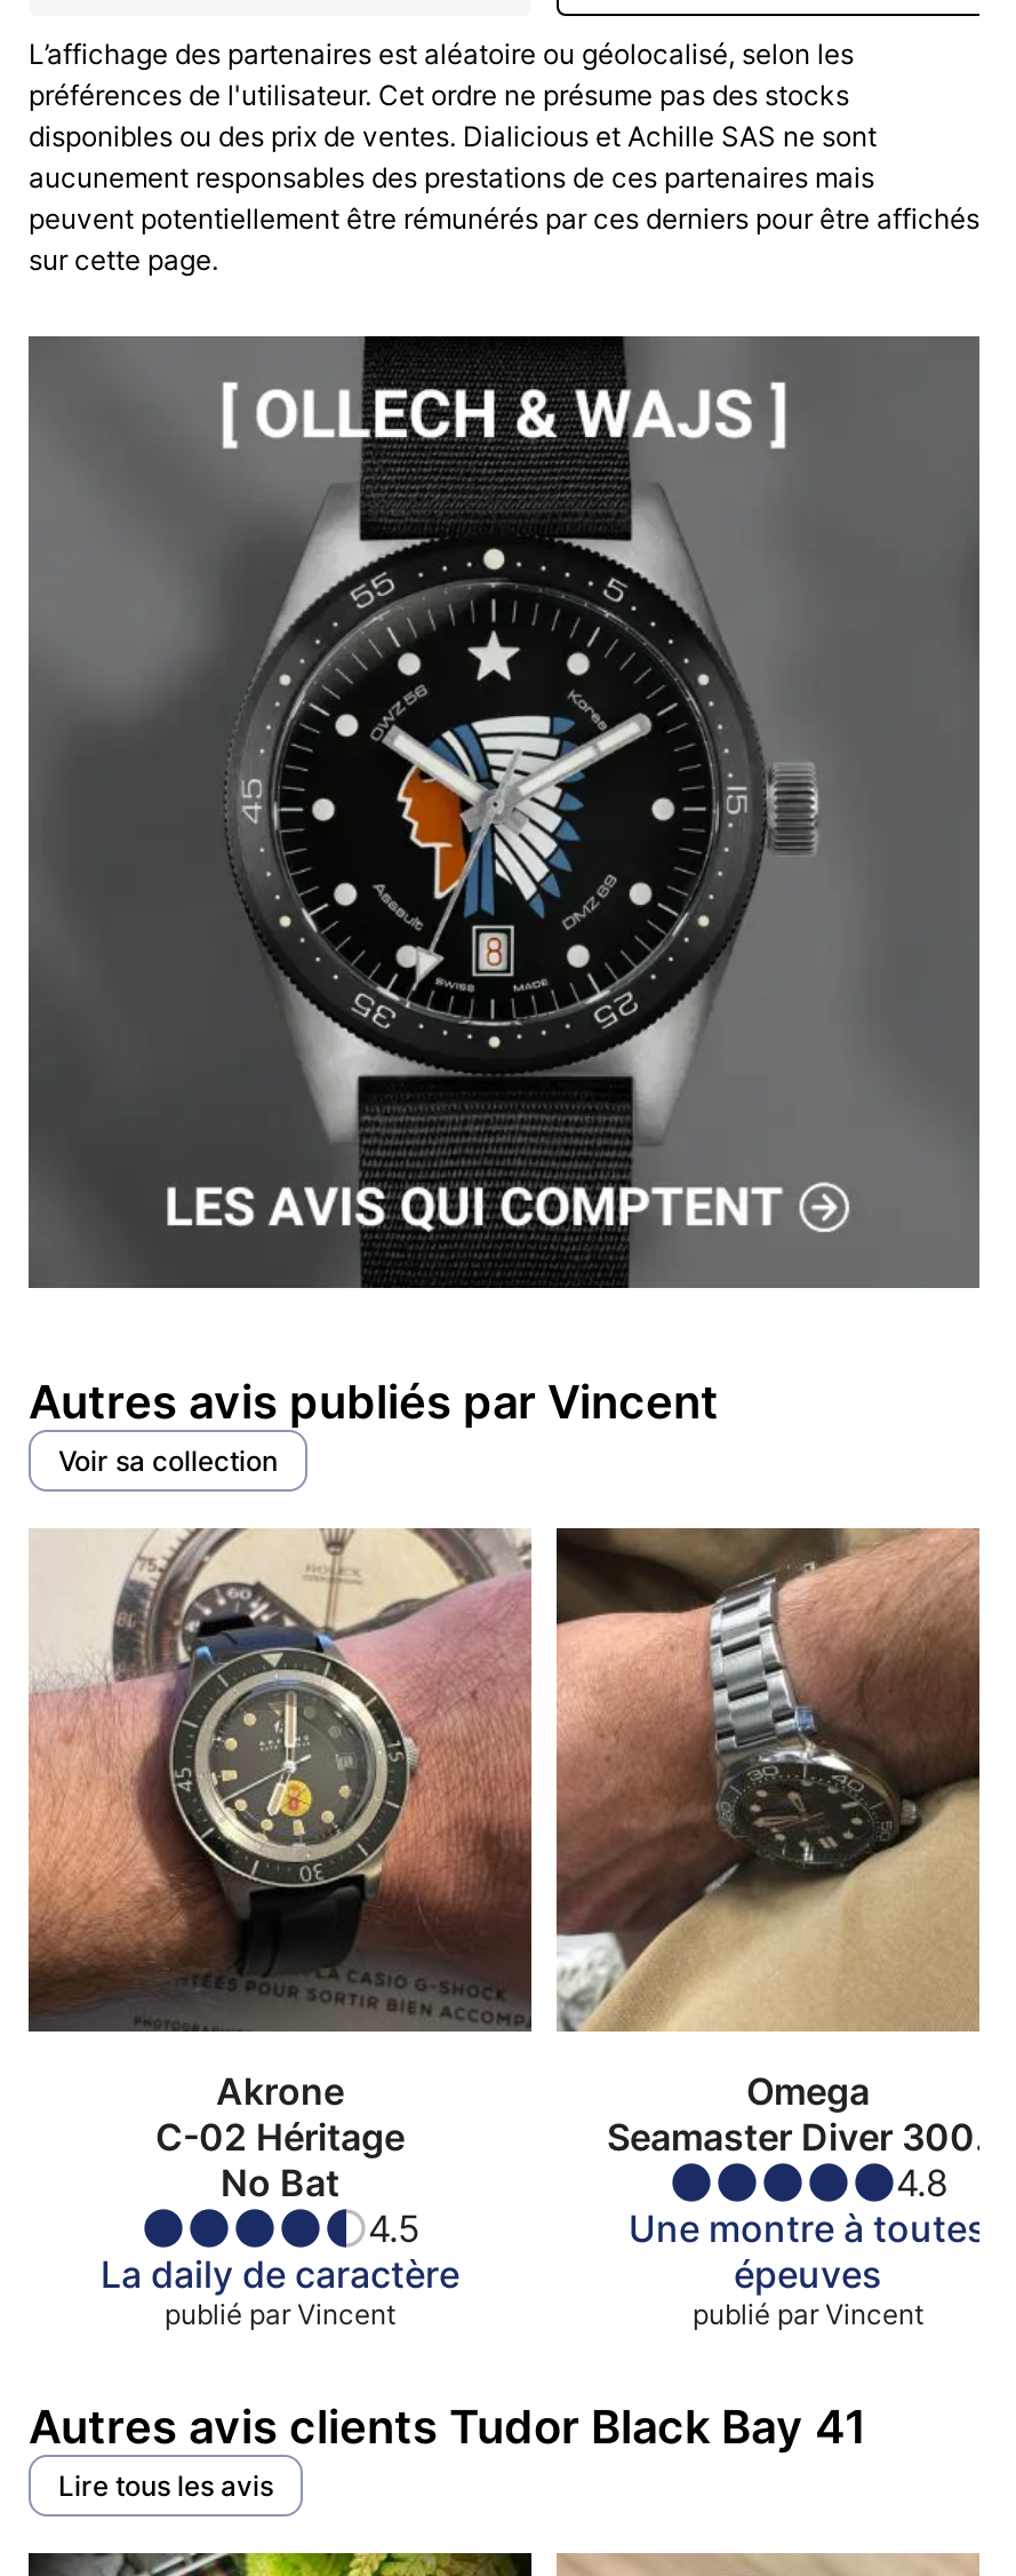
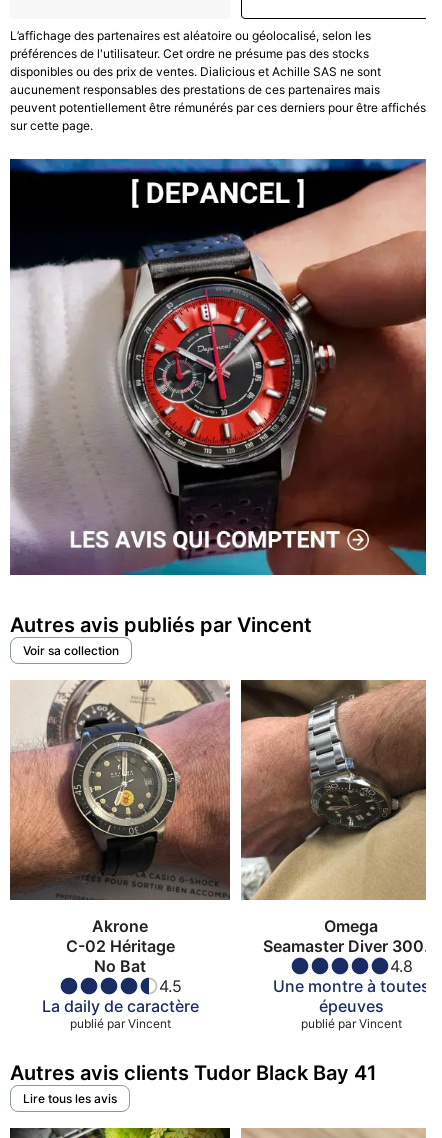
- [image]
+ [image]
